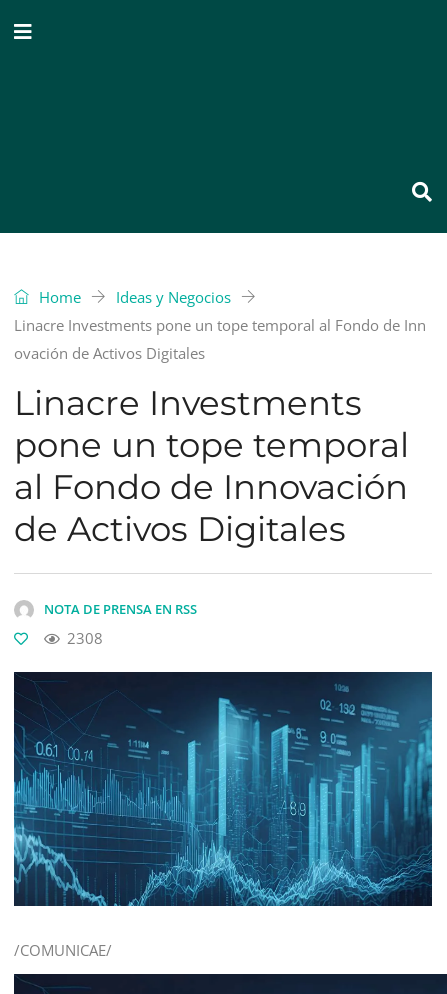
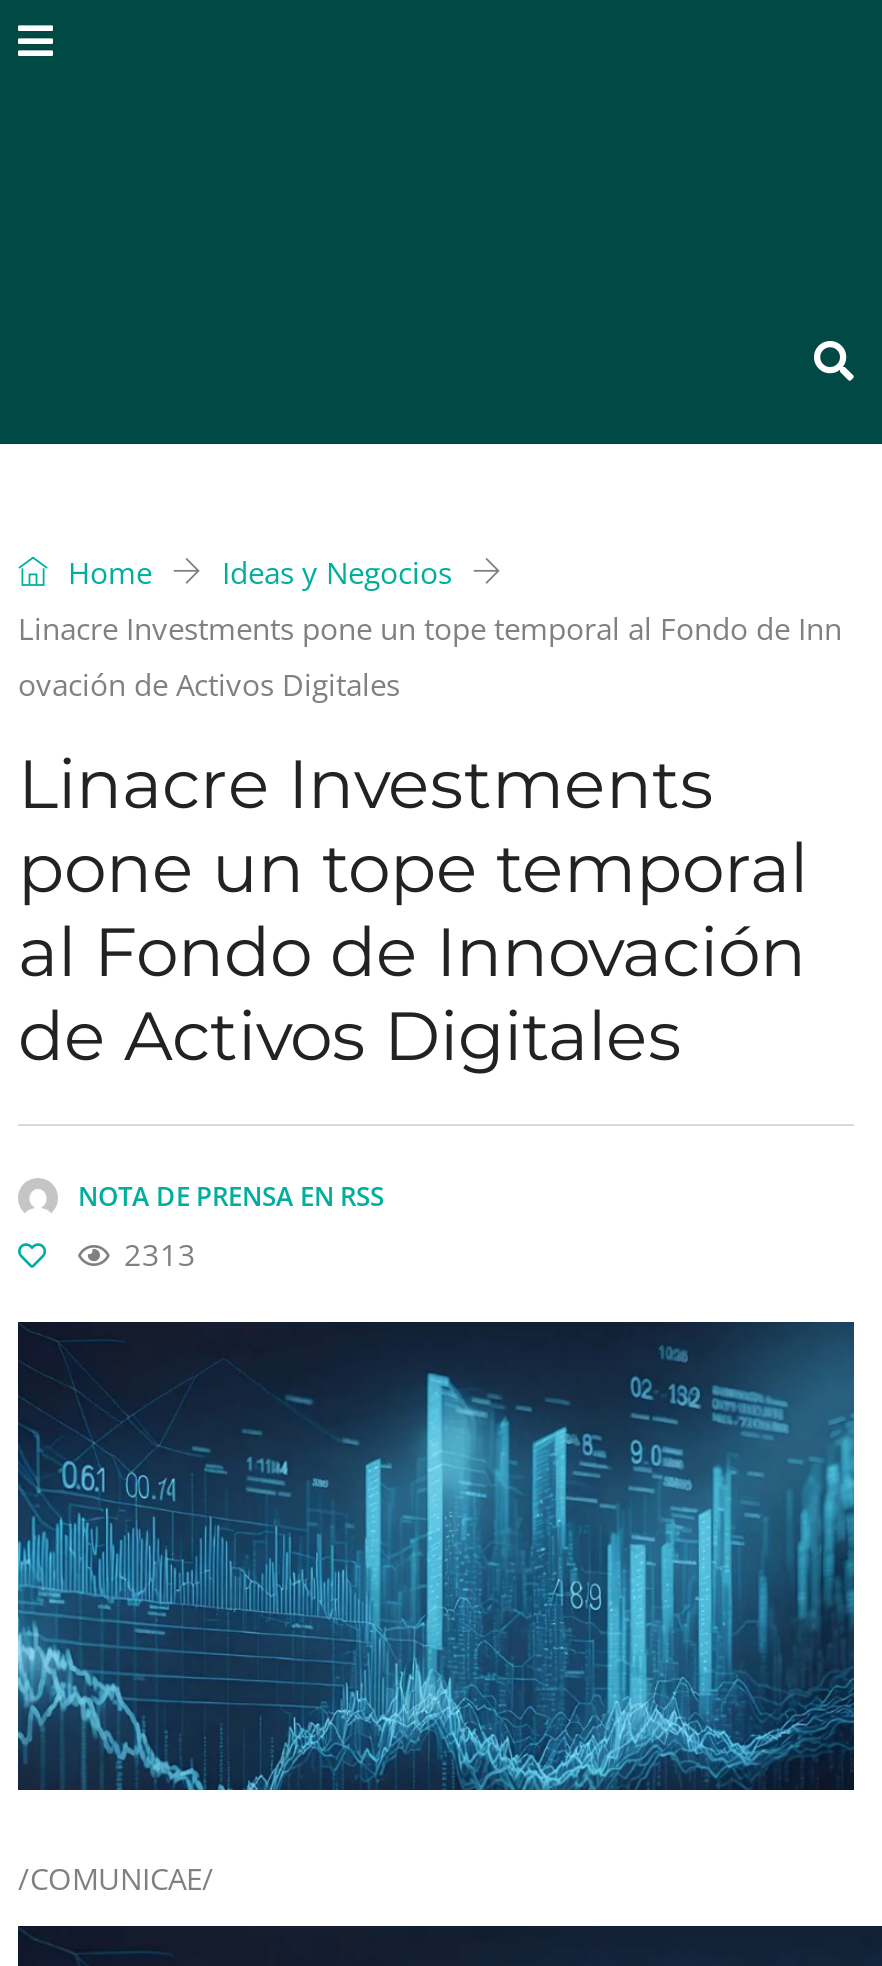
- 2308
+ 2313
